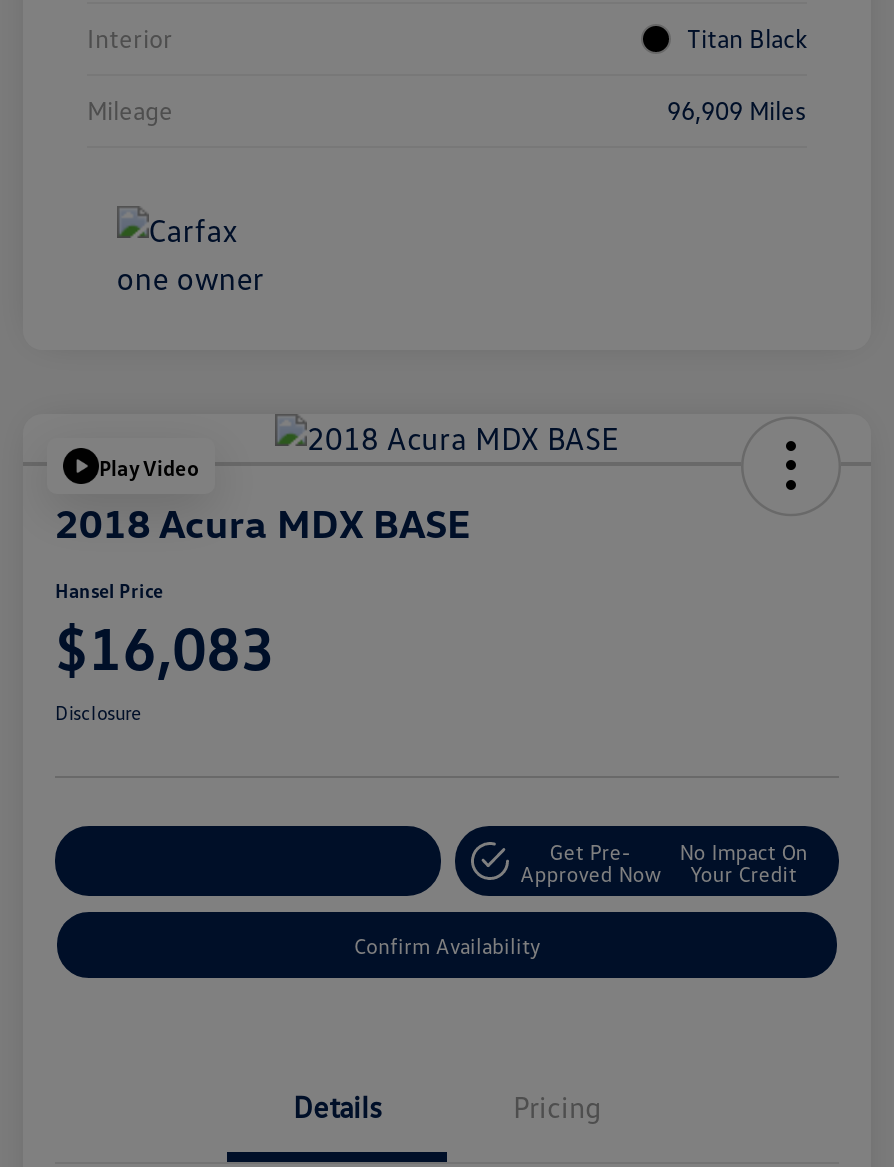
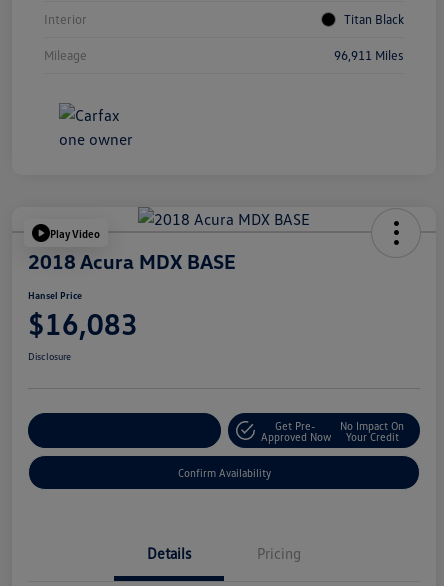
- 96,909 Miles
+ 96,911 Miles
